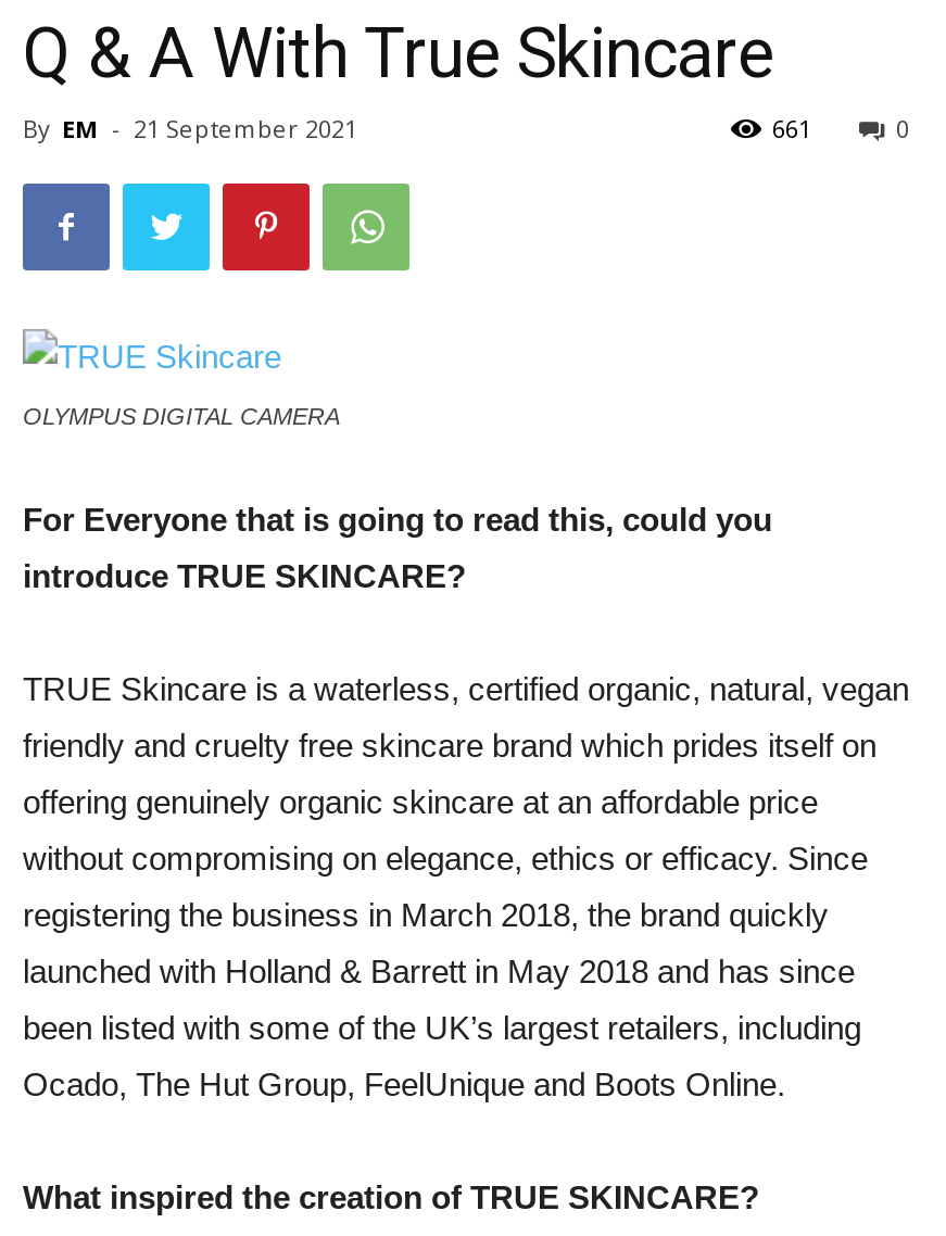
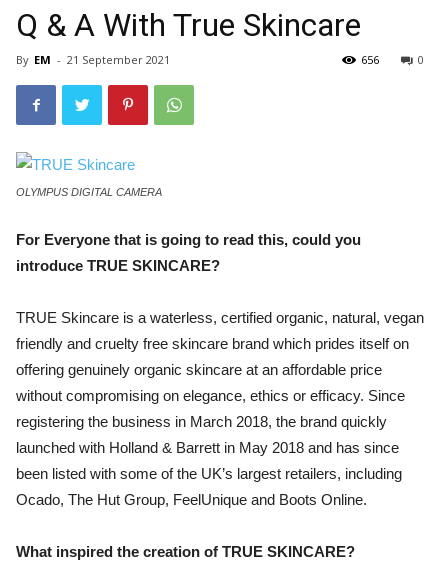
- 661
+ 656
